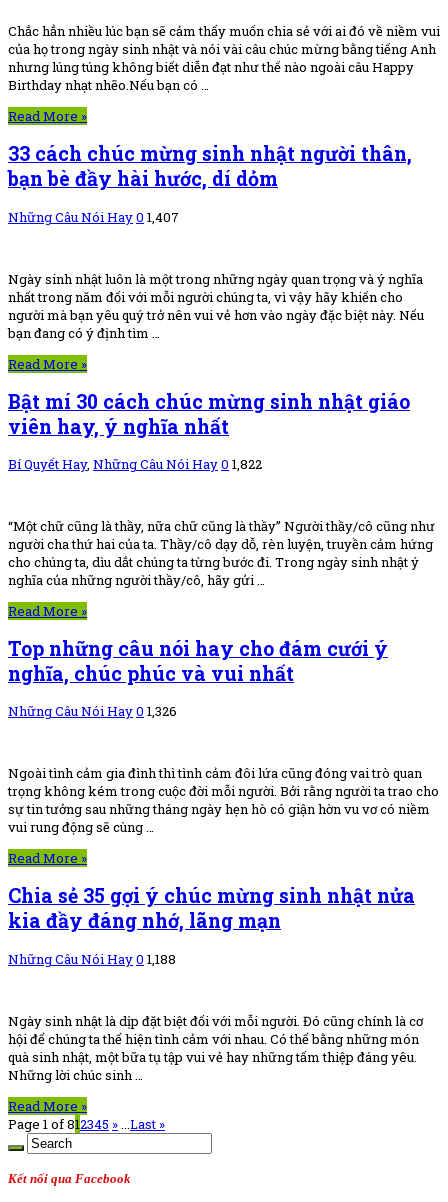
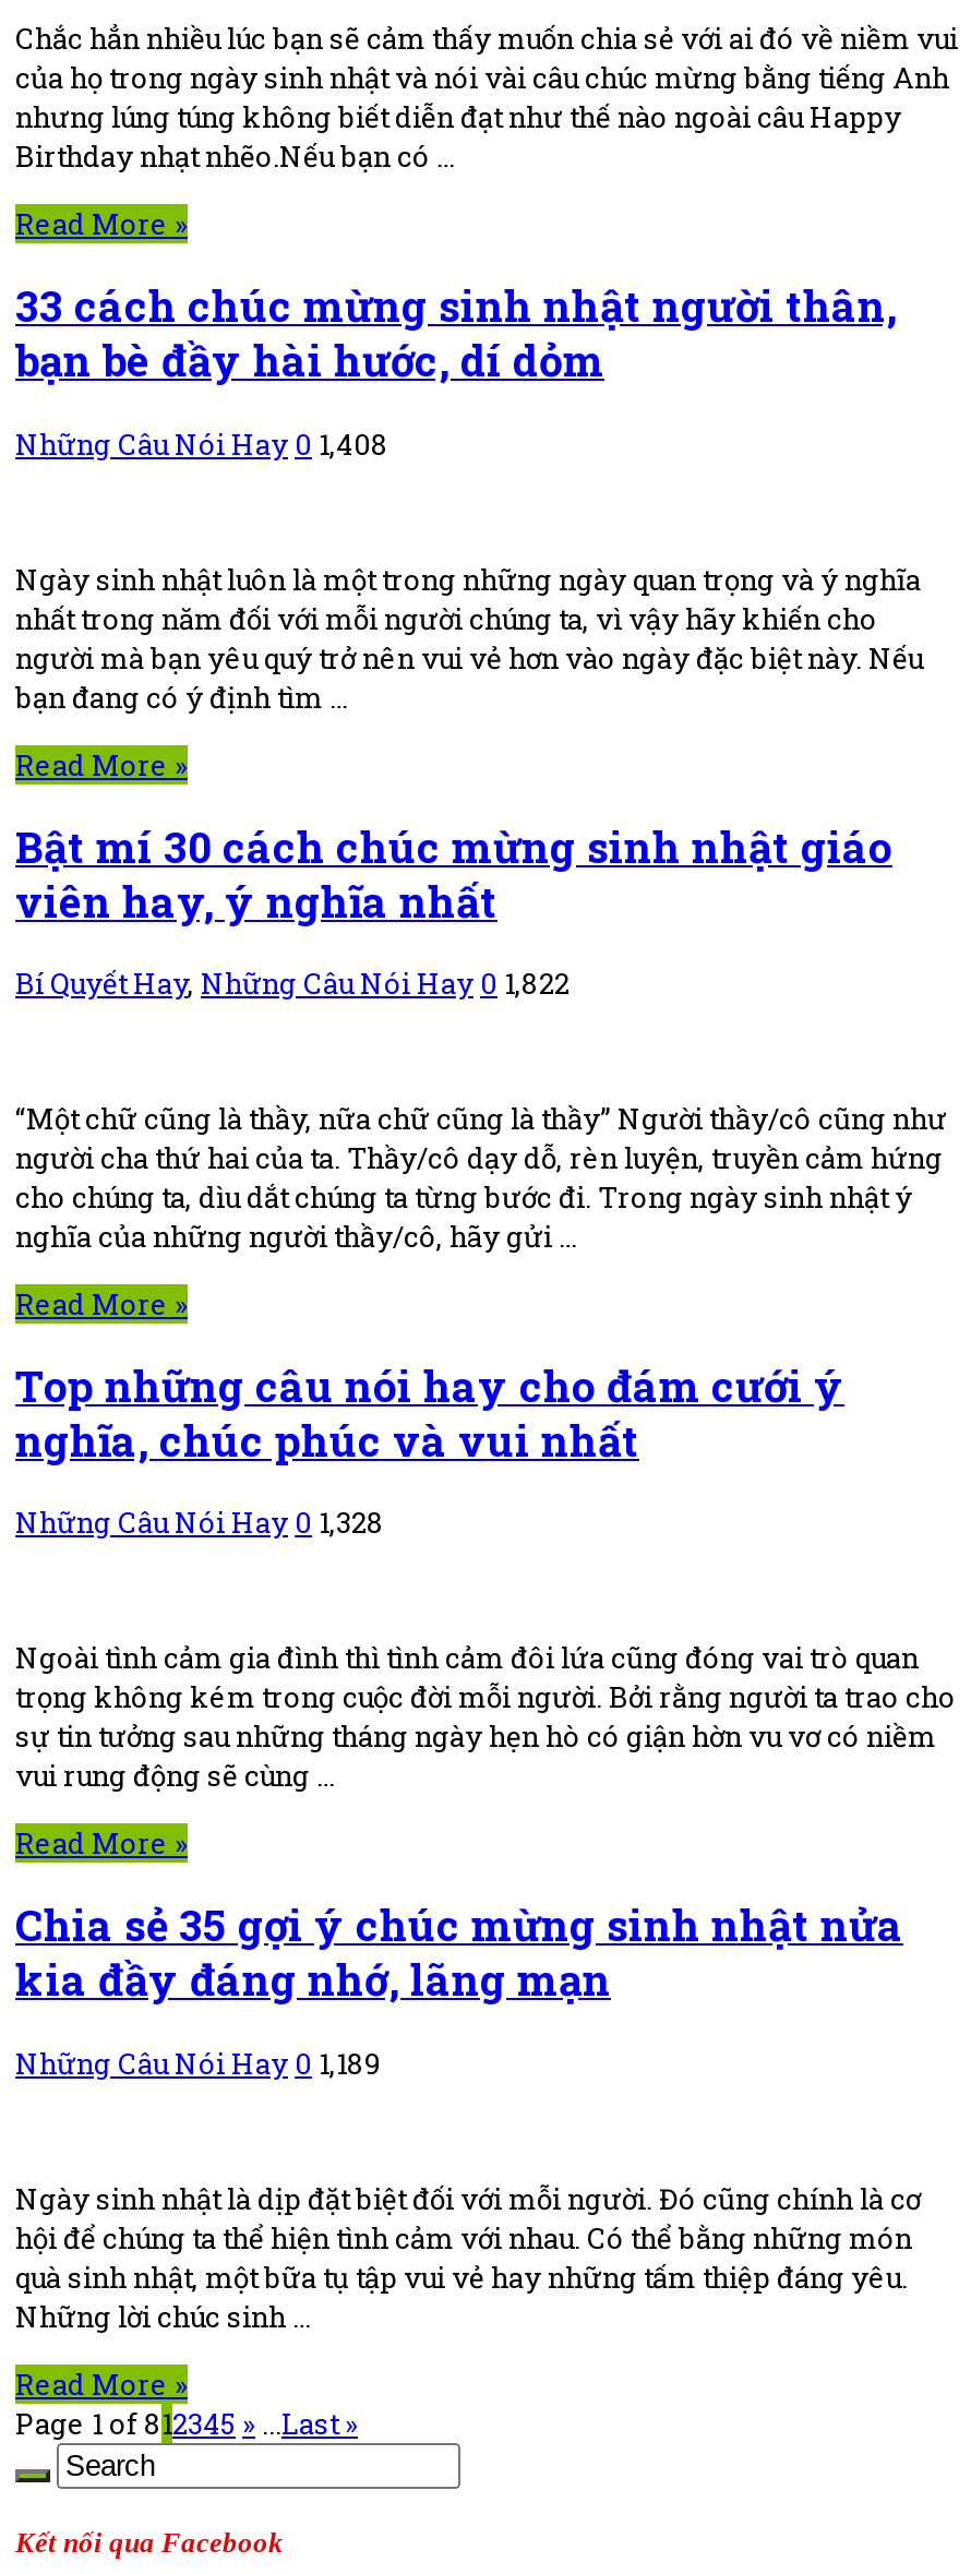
- Những Câu Nói Hay 0 1,407
+ Những Câu Nói Hay 0 1,408

- Những Câu Nói Hay 0 1,326
+ Những Câu Nói Hay 0 1,328

- Những Câu Nói Hay 0 1,188
+ Những Câu Nói Hay 0 1,189
